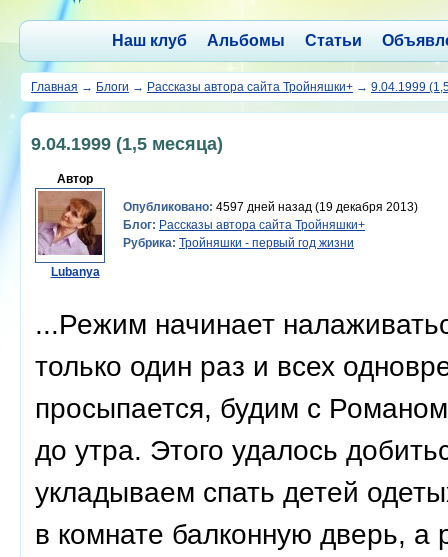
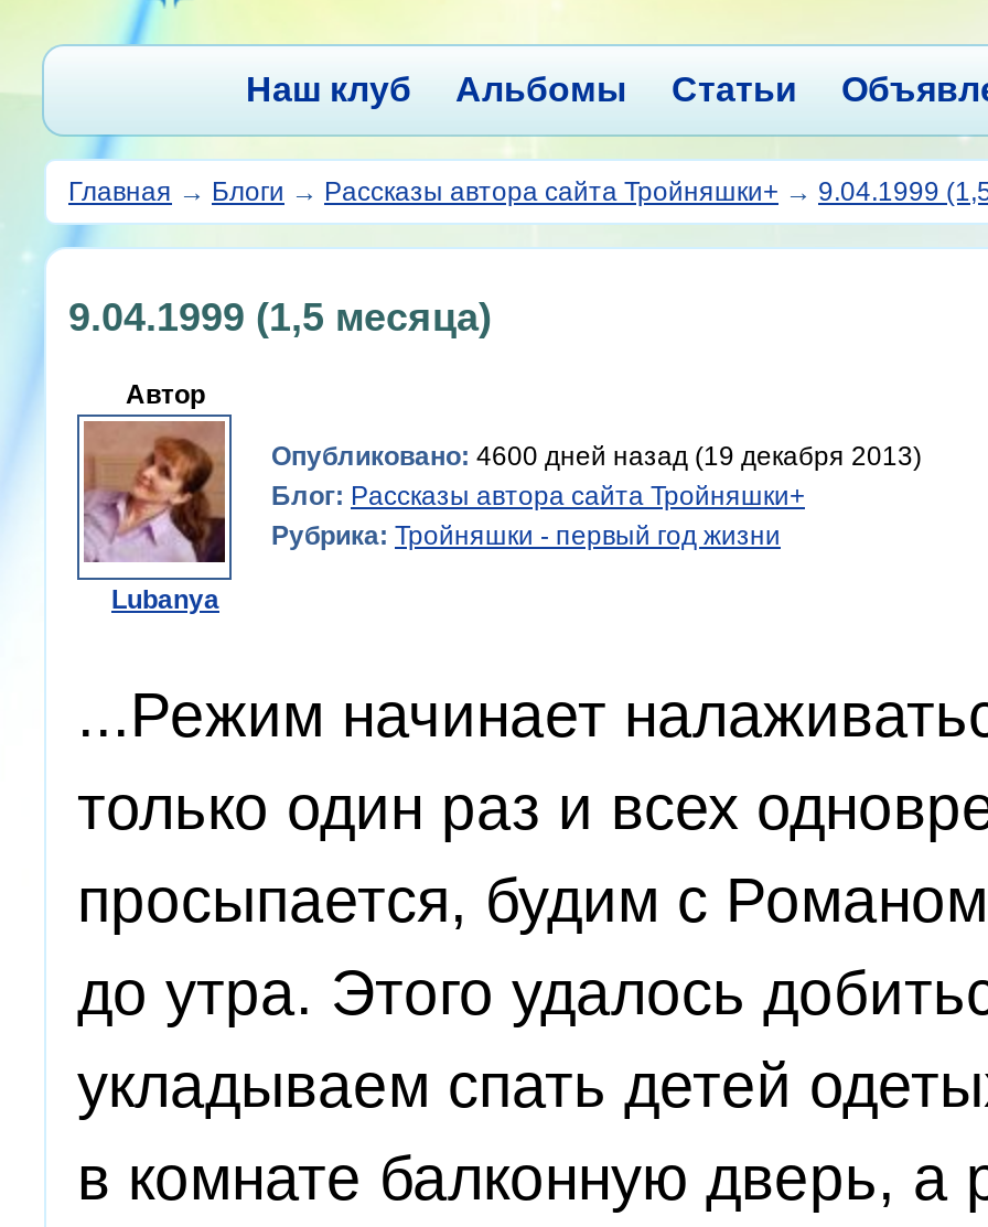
- Опубликовано: 4597 дней назад (19 декабря 2013)
+ Опубликовано: 4600 дней назад (19 декабря 2013)
